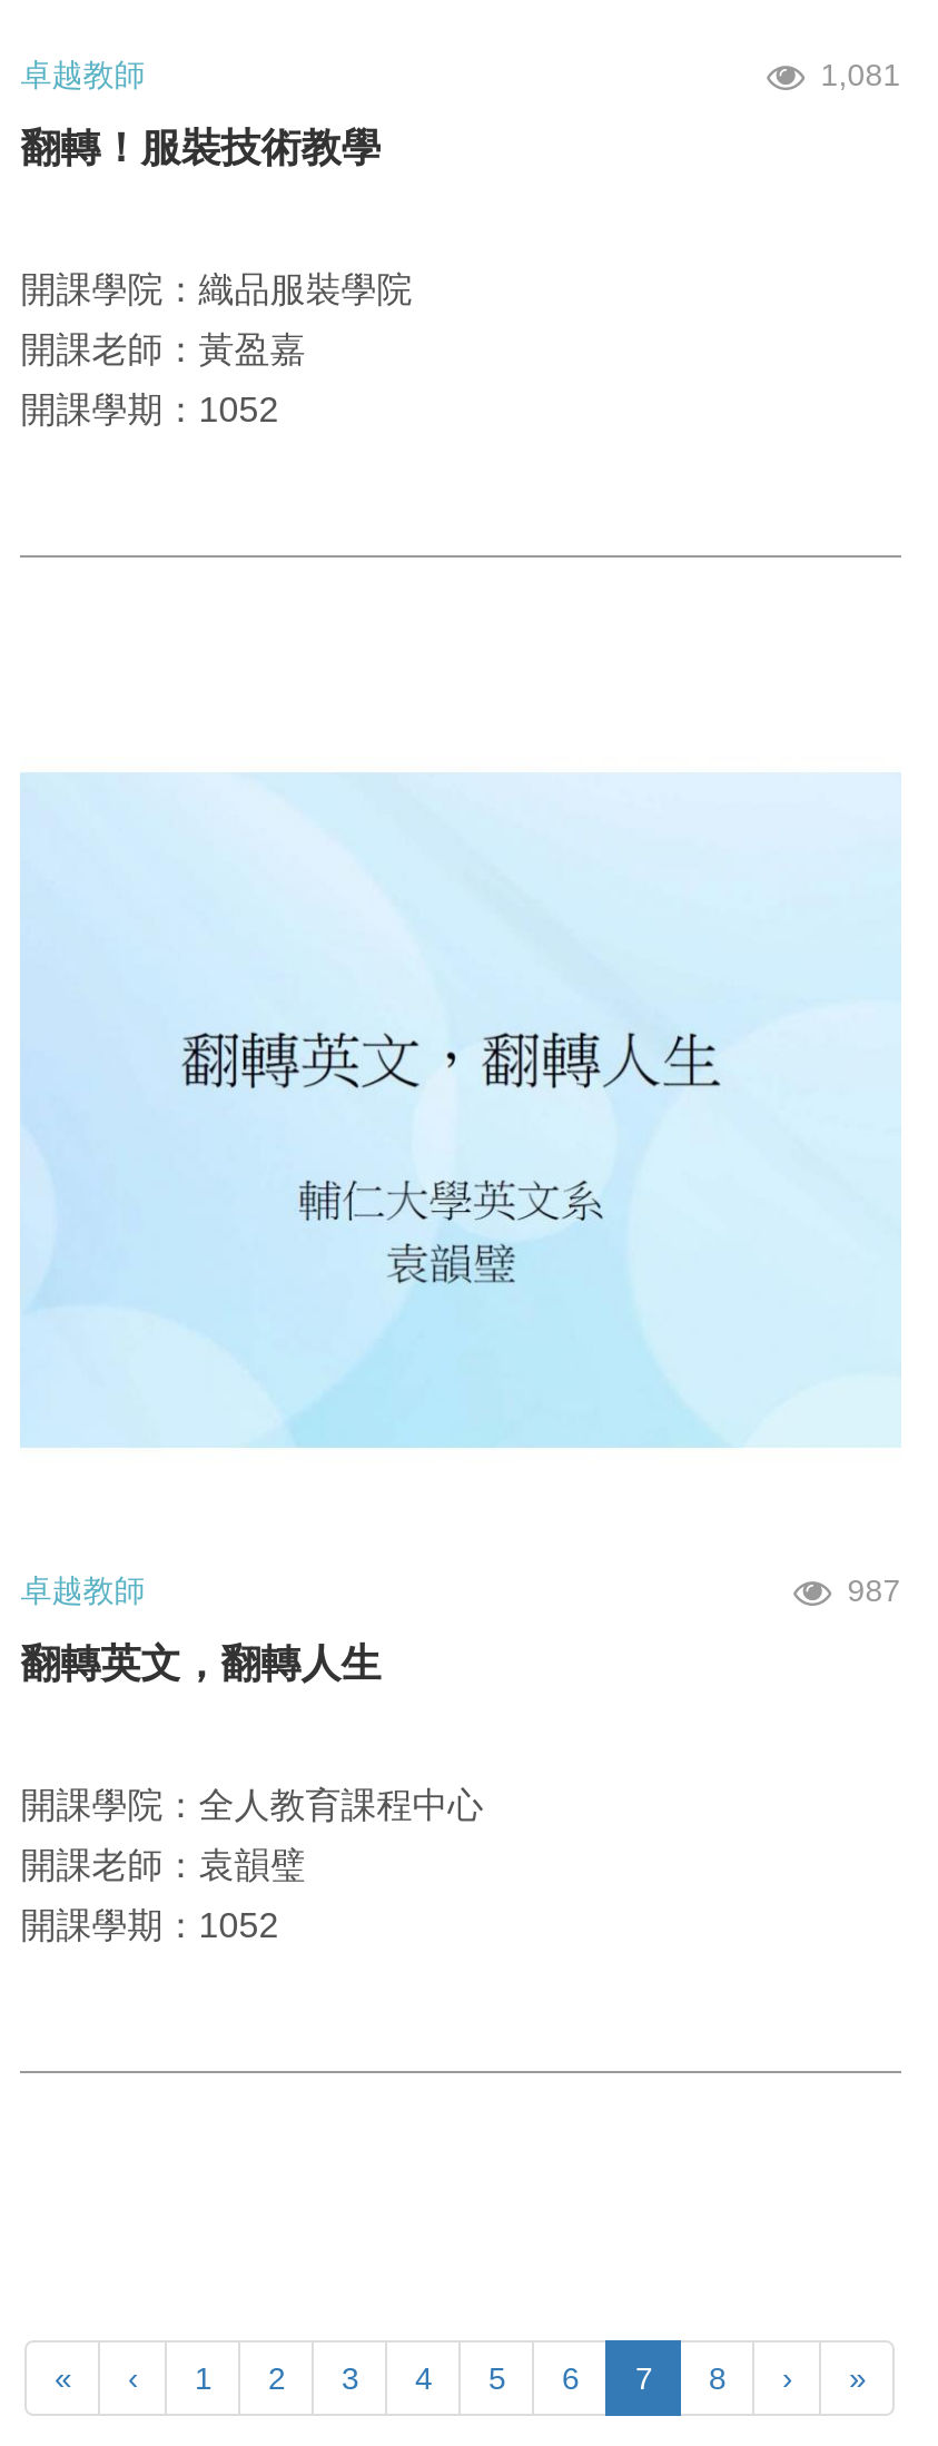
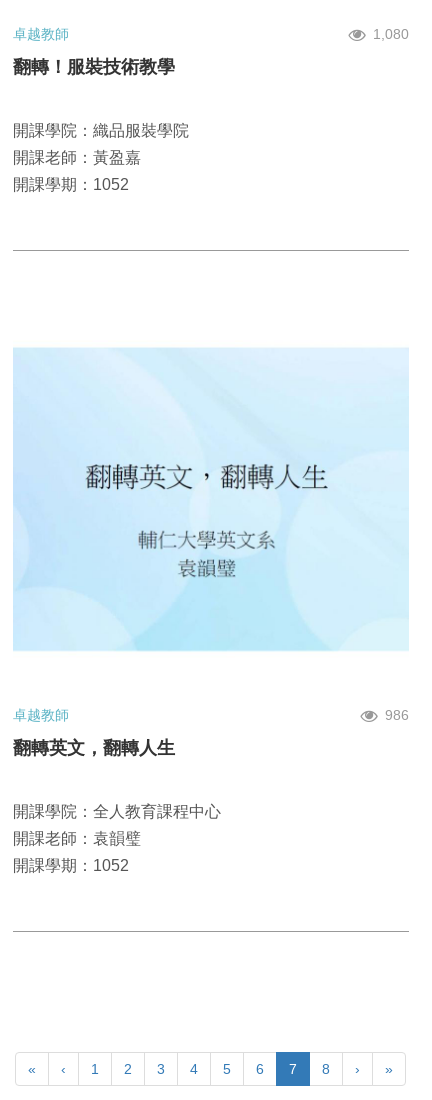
- 1,081
+ 1,080

- 987
+ 986
